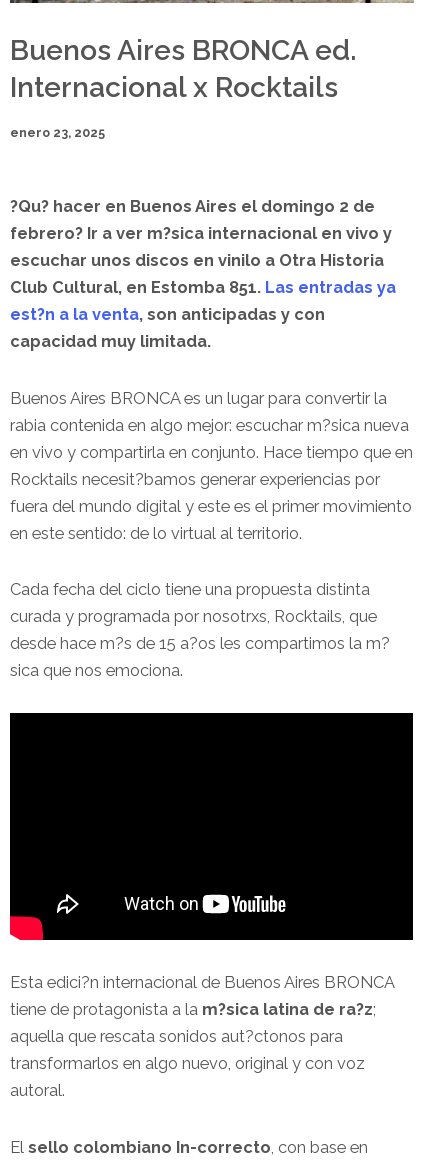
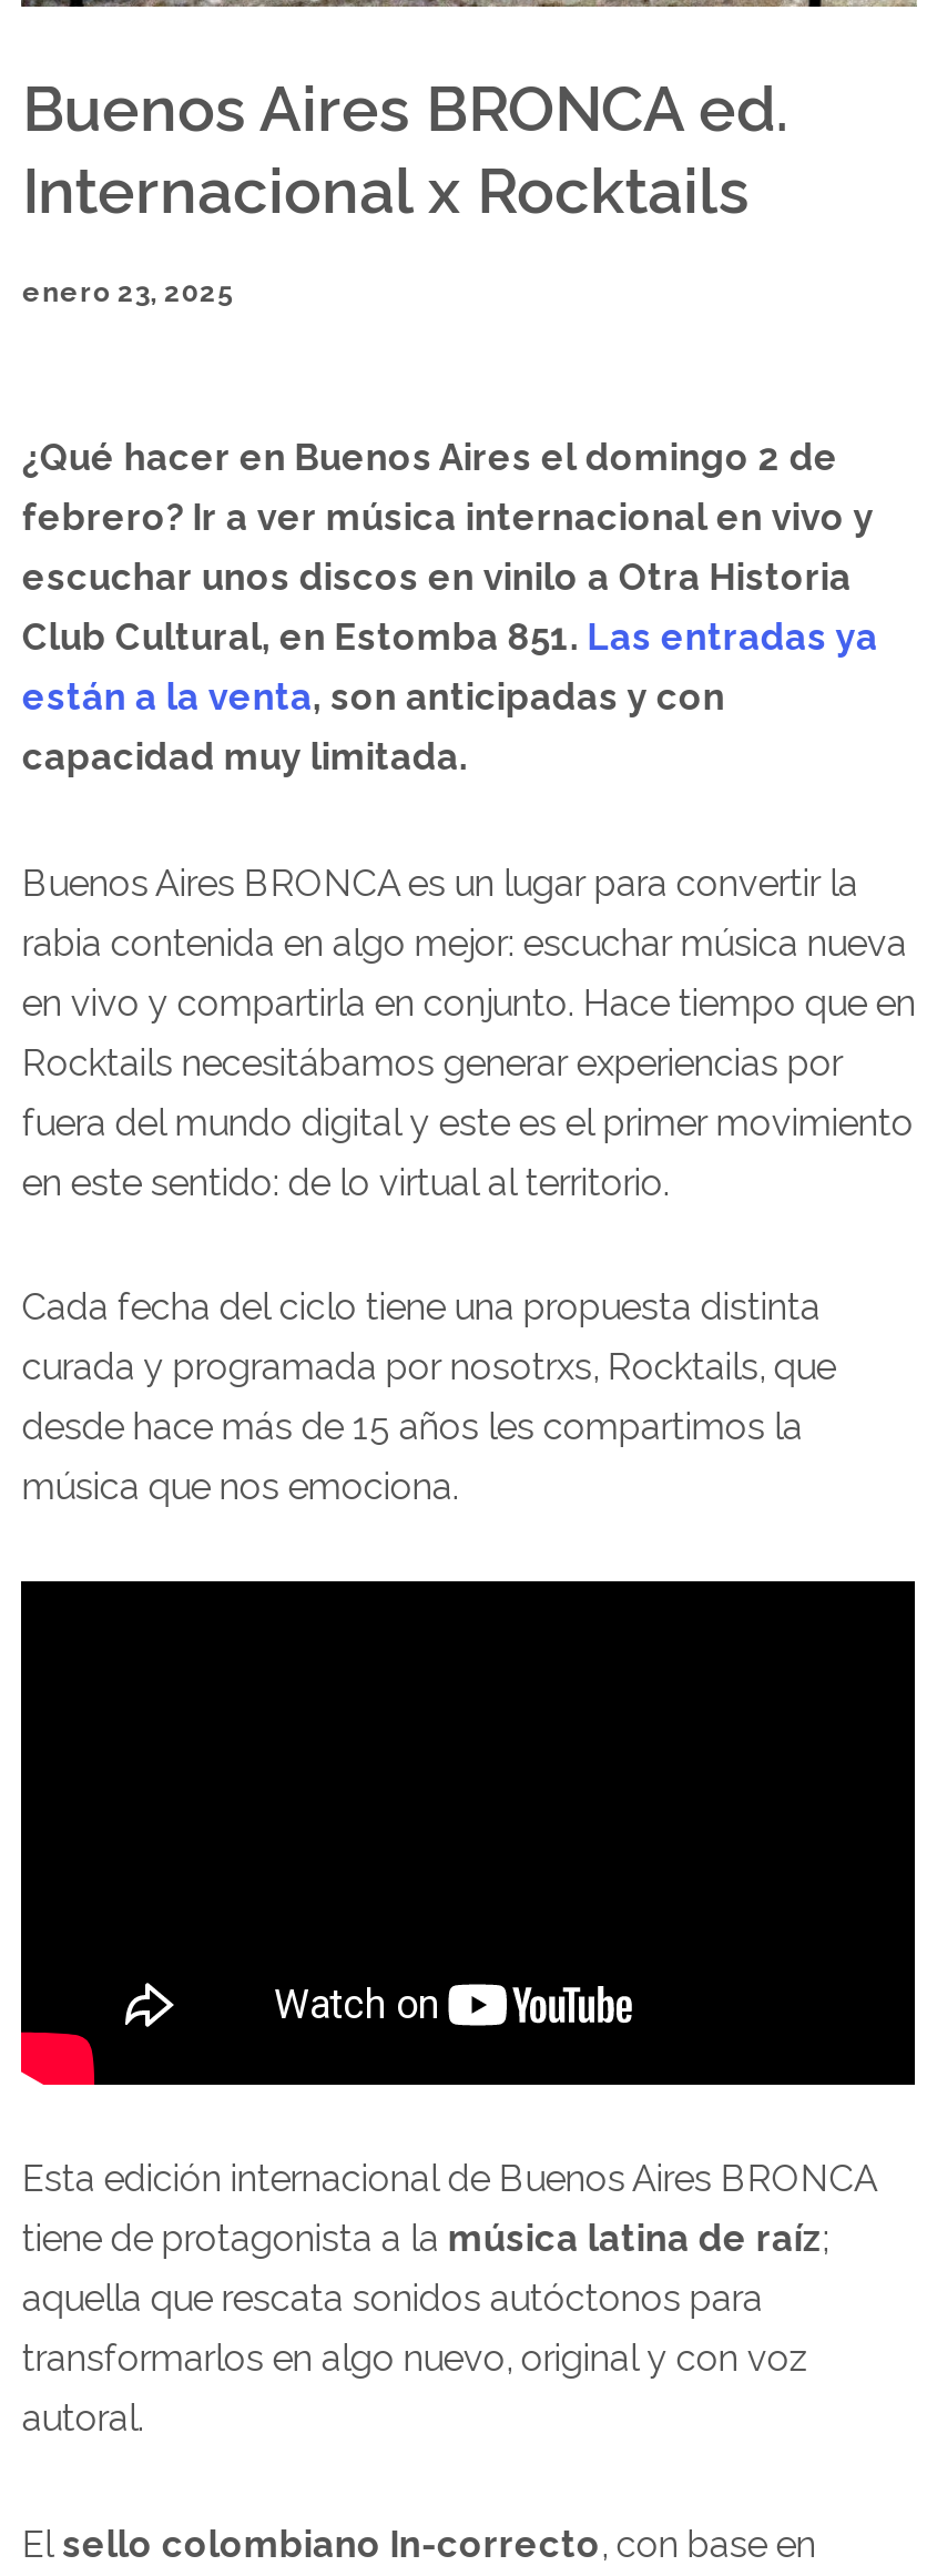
- ?Qu? hacer en Buenos Aires el domingo 2 de
+ ¿Qué hacer en Buenos Aires el domingo 2 de

- febrero? Ir a ver m?sica internacional en vivo y
+ febrero? Ir a ver música internacional en vivo y

- est?n a la venta, son anticipadas y con
+ están a la venta, son anticipadas y con

- rabia contenida en algo mejor: escuchar m?sica nueva
+ rabia contenida en algo mejor: escuchar música nueva

- Rocktails necesit?bamos generar experiencias por
+ Rocktails necesitábamos generar experiencias por

- desde hace m?s de 15 a?os les compartimos la m?
- sica que nos emociona.
+ desde hace más de 15 años les compartimos la
+ música que nos emociona.

- Esta edici?n internacional de Buenos Aires BRONCA
- tiene de protagonista a la m?sica latina de ra?z;
- aquella que rescata sonidos aut?ctonos para
+ Esta edición internacional de Buenos Aires BRONCA
+ tiene de protagonista a la música latina de raíz;
+ aquella que rescata sonidos autóctonos para
